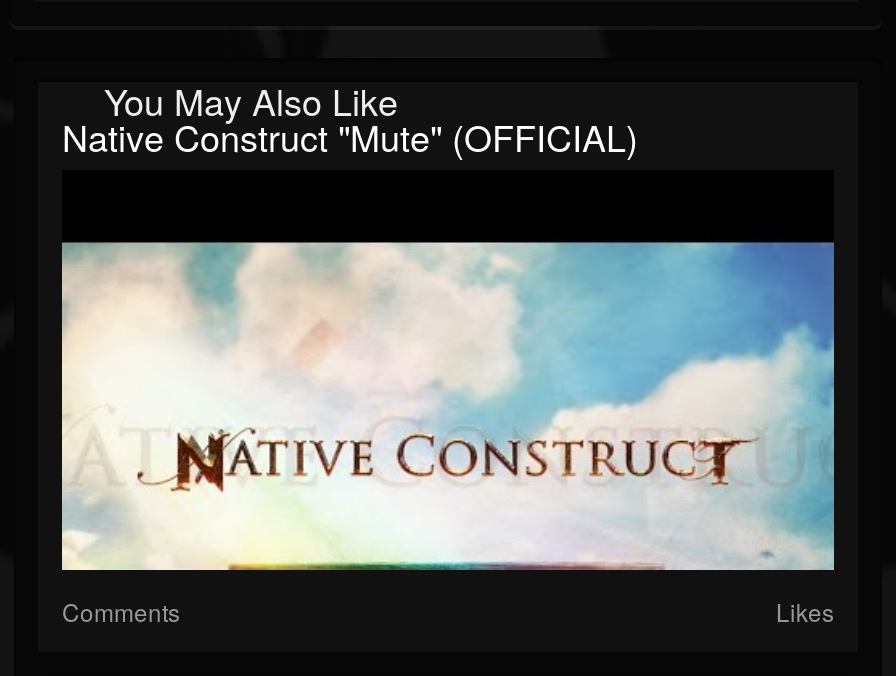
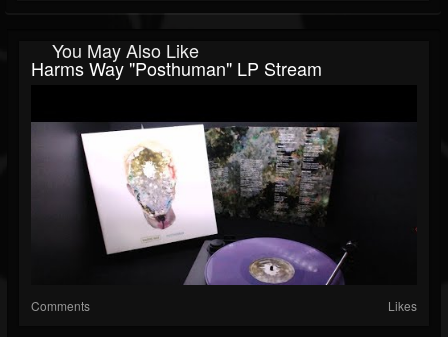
- Native Construct "Mute" (OFFICIAL)
+ Harms Way "Posthuman" LP Stream

- [image]
+ [image]
